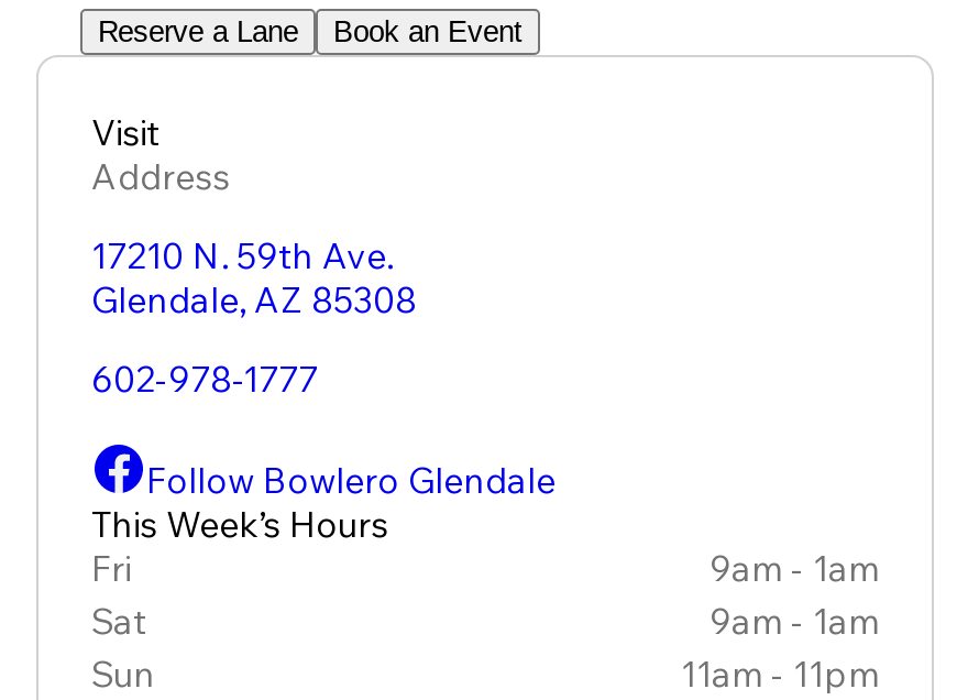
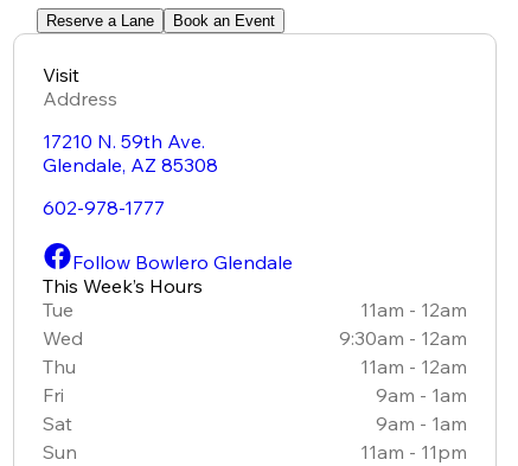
+ Tue
+ 11am - 12am
+ Wed
+ 9:30am - 12am
+ Thu
+ 11am - 12am
